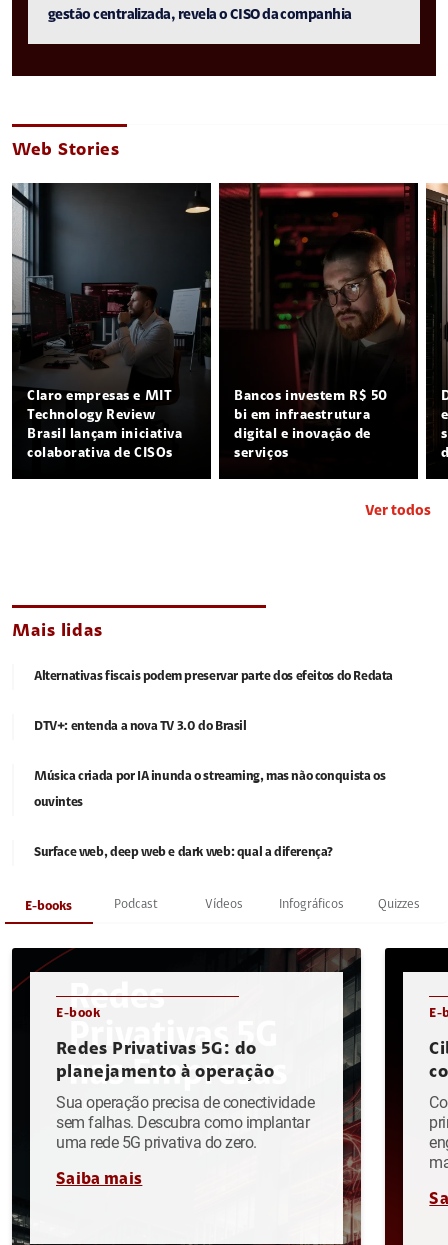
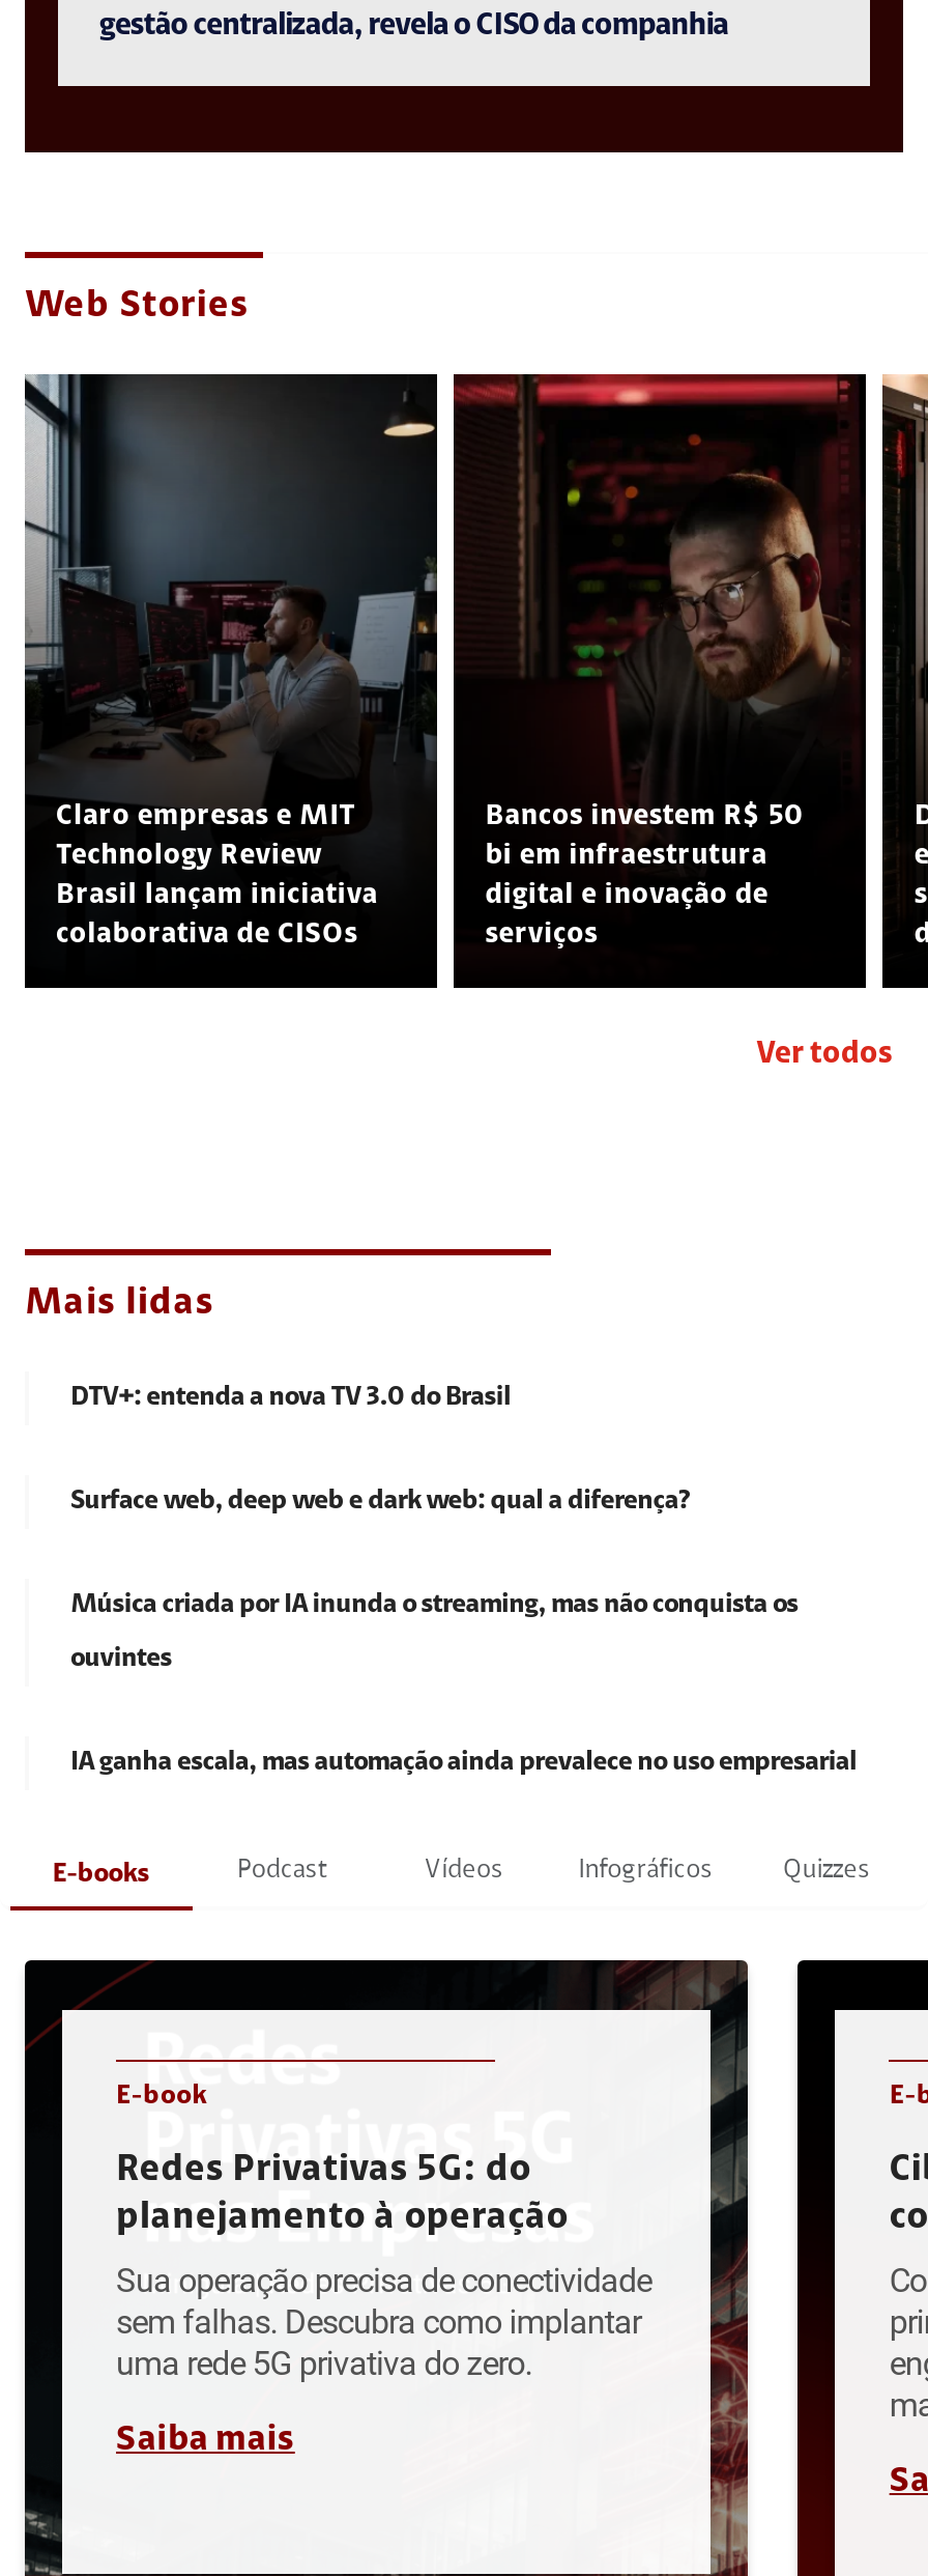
- Alternativas fiscais podem preservar parte dos efeitos do Redata

moved up: DTV+: entenda a nova TV 3.0 do Brasil

+ IA ganha escala, mas automação ainda prevalece no uso empresarial

moved up: Surface web, deep web e dark web: qual a diferença?
